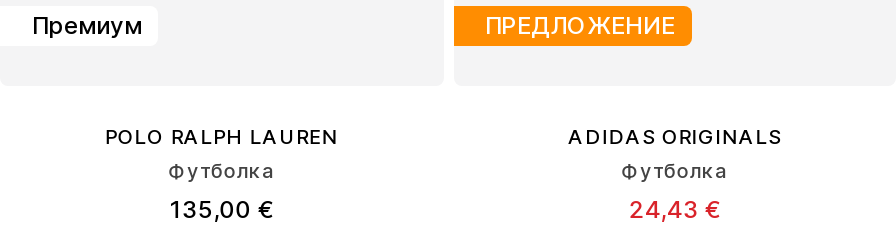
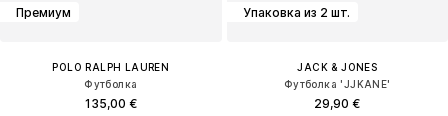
- ПРЕДЛОЖЕНИЕ
+ Упаковка из 2 шт.

- ADIDAS ORIGINALS
- Футболка
- 24,43 €
+ JACK & JONES
+ Футболка 'JJKANE'
+ 29,90 €
